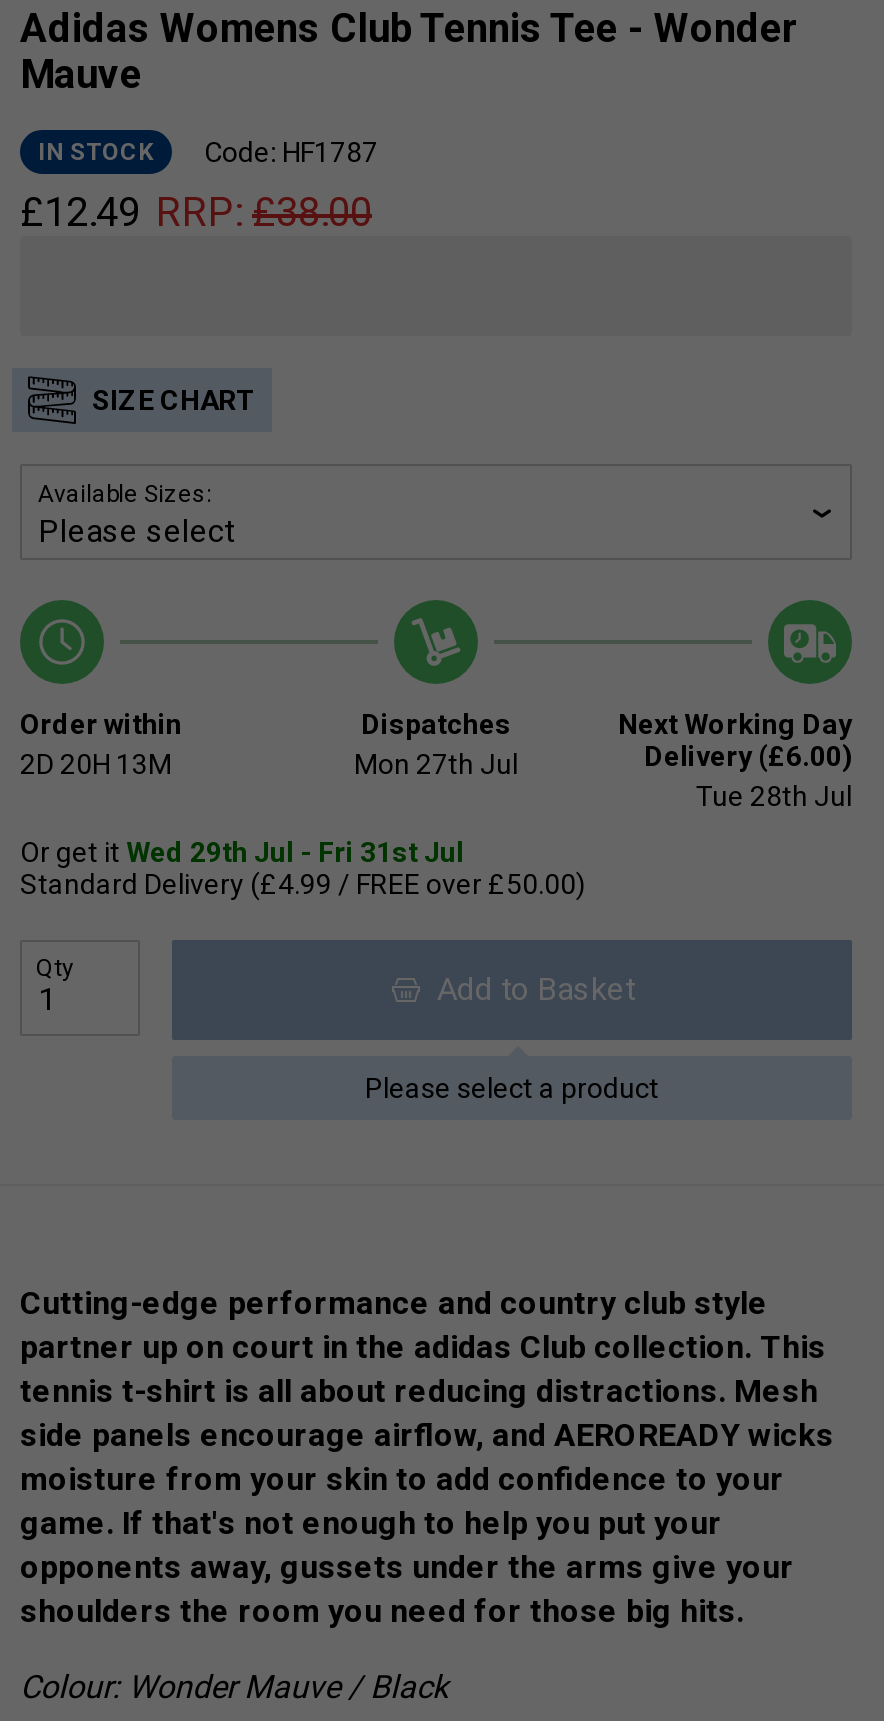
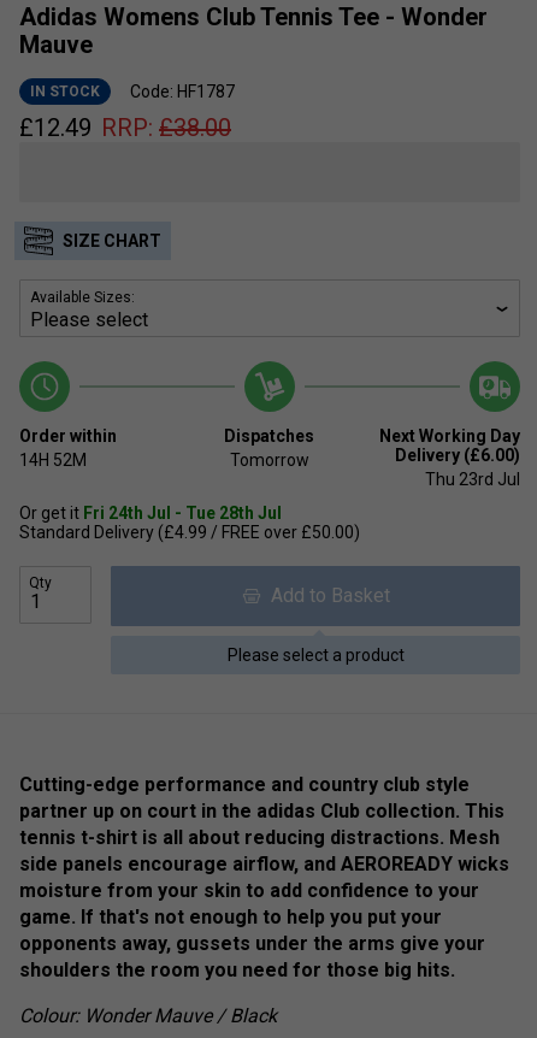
- 2D 20H 13M
+ 14H 52M

- Mon 27th Jul
+ Tomorrow

- Tue 28th Jul
+ Thu 23rd Jul

- Or get it Wed 29th Jul - Fri 31st Jul
+ Or get it Fri 24th Jul - Tue 28th Jul
